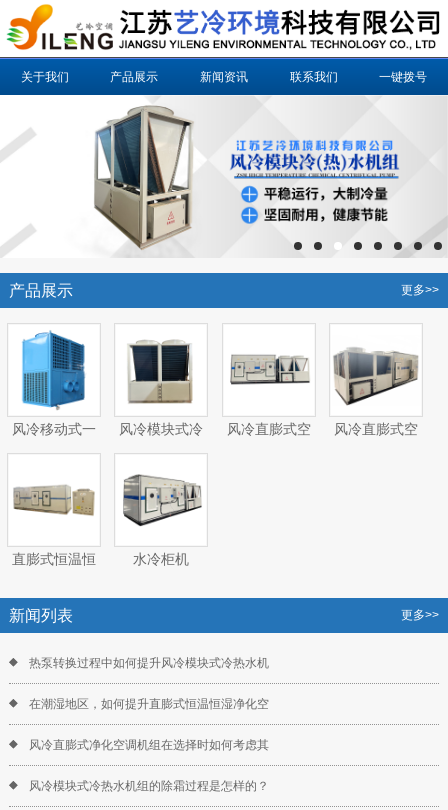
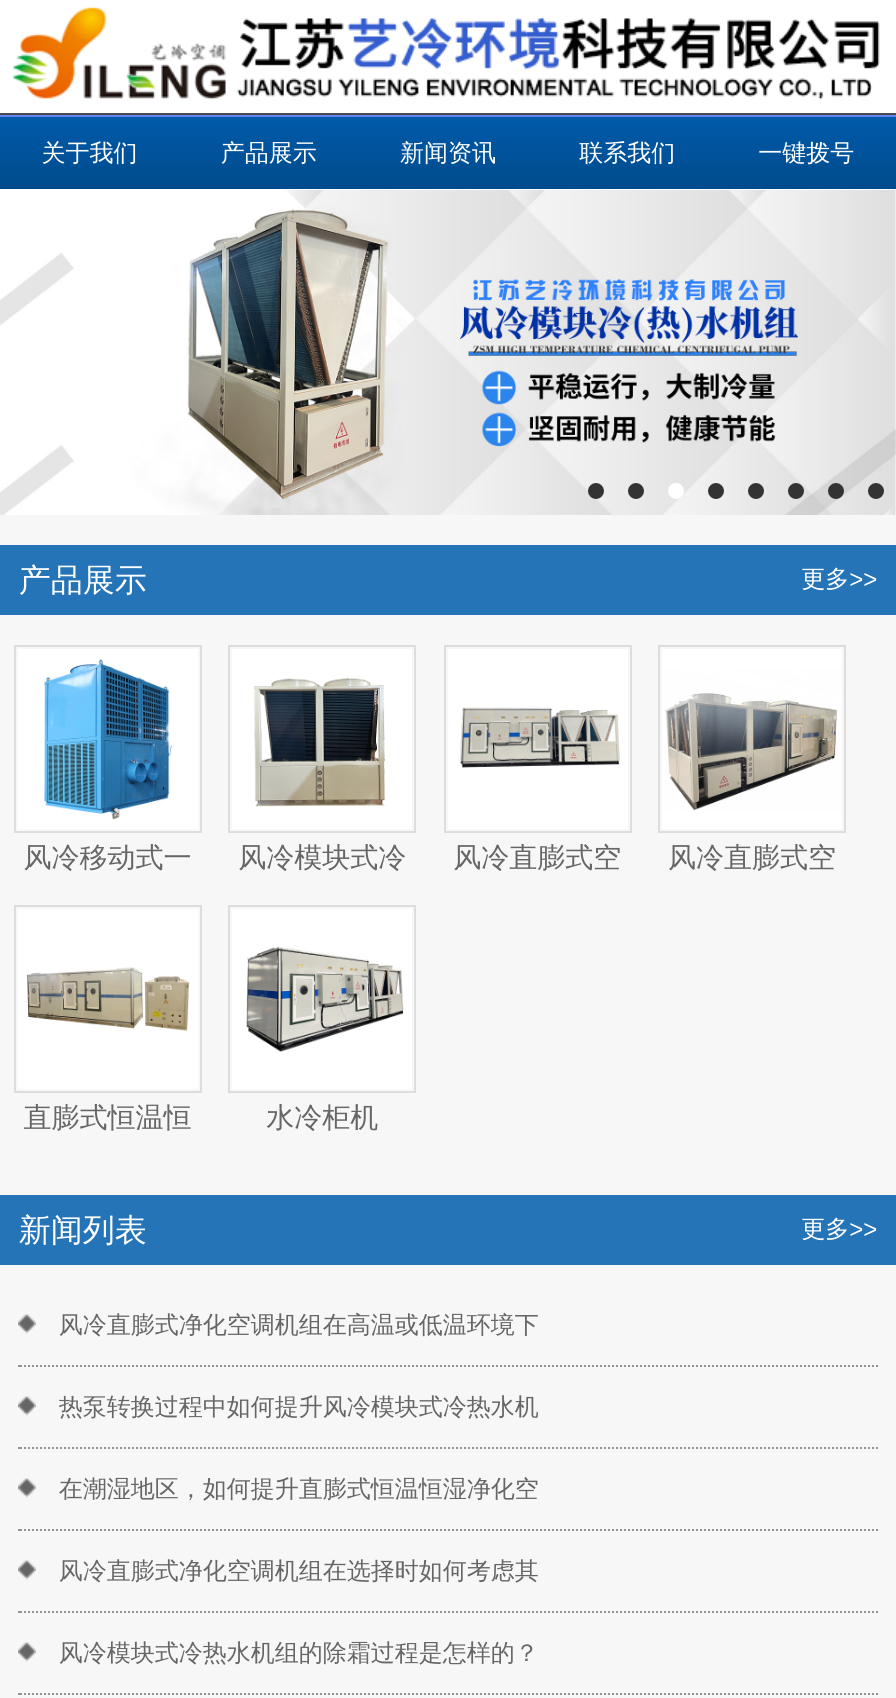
+ 风冷直膨式净化空调机组在高温或低温环境下
